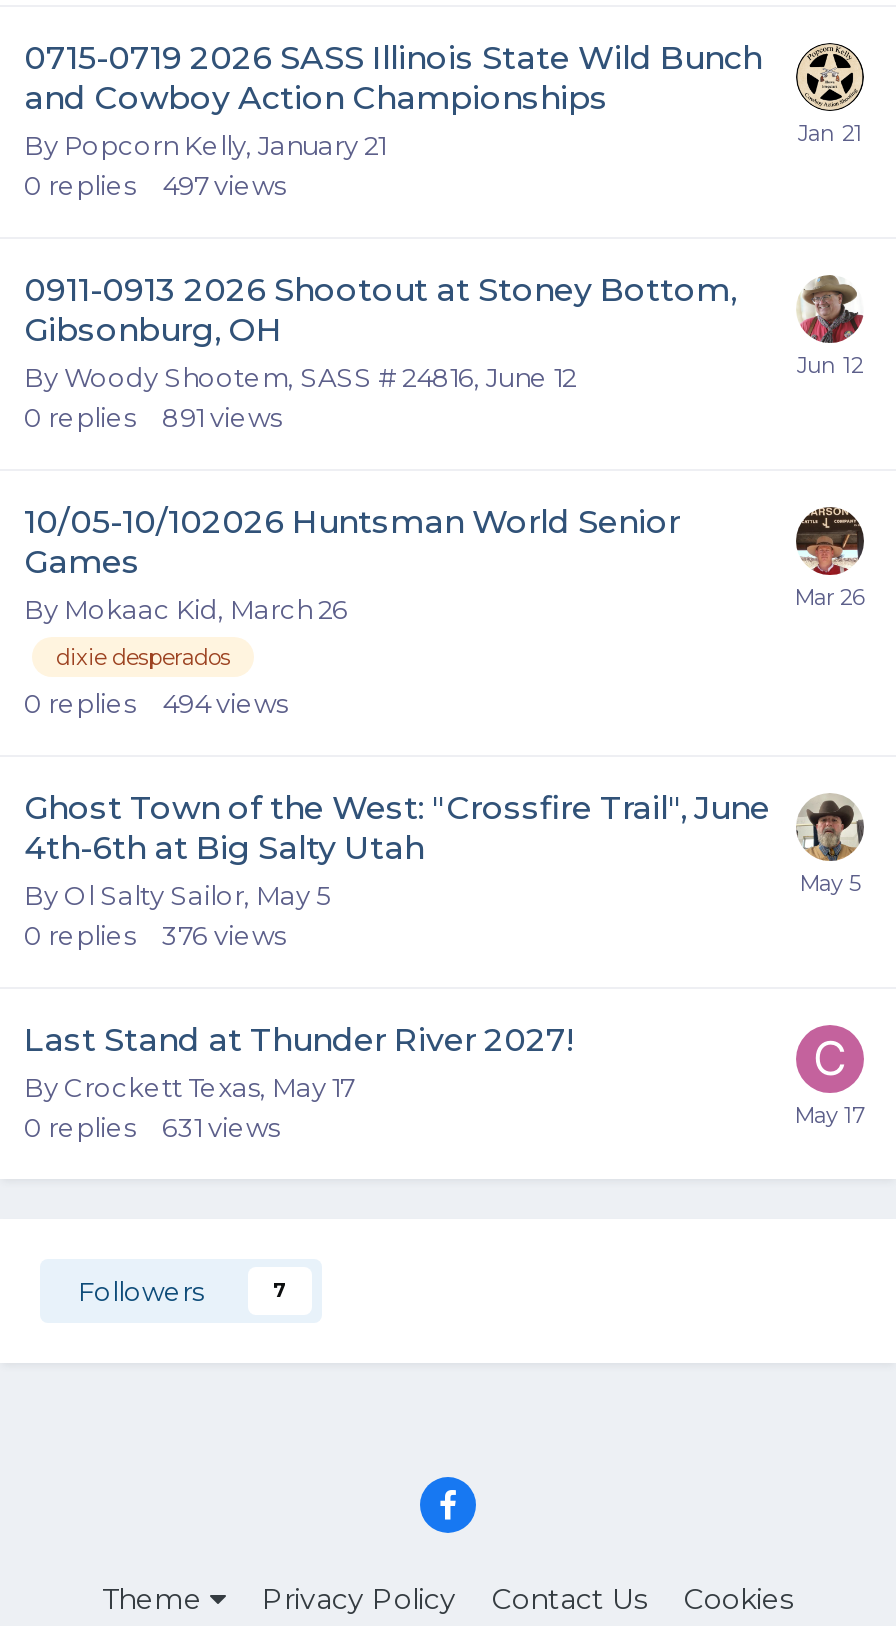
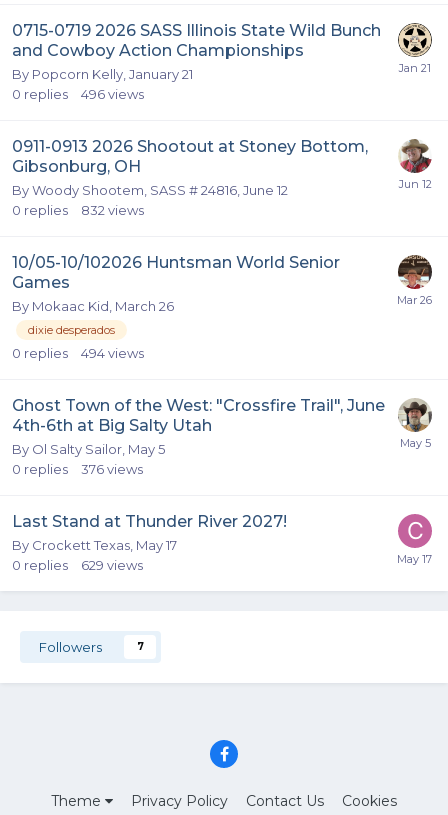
- 497 views
+ 496 views

- 891 views
+ 832 views

- 631 views
+ 629 views
